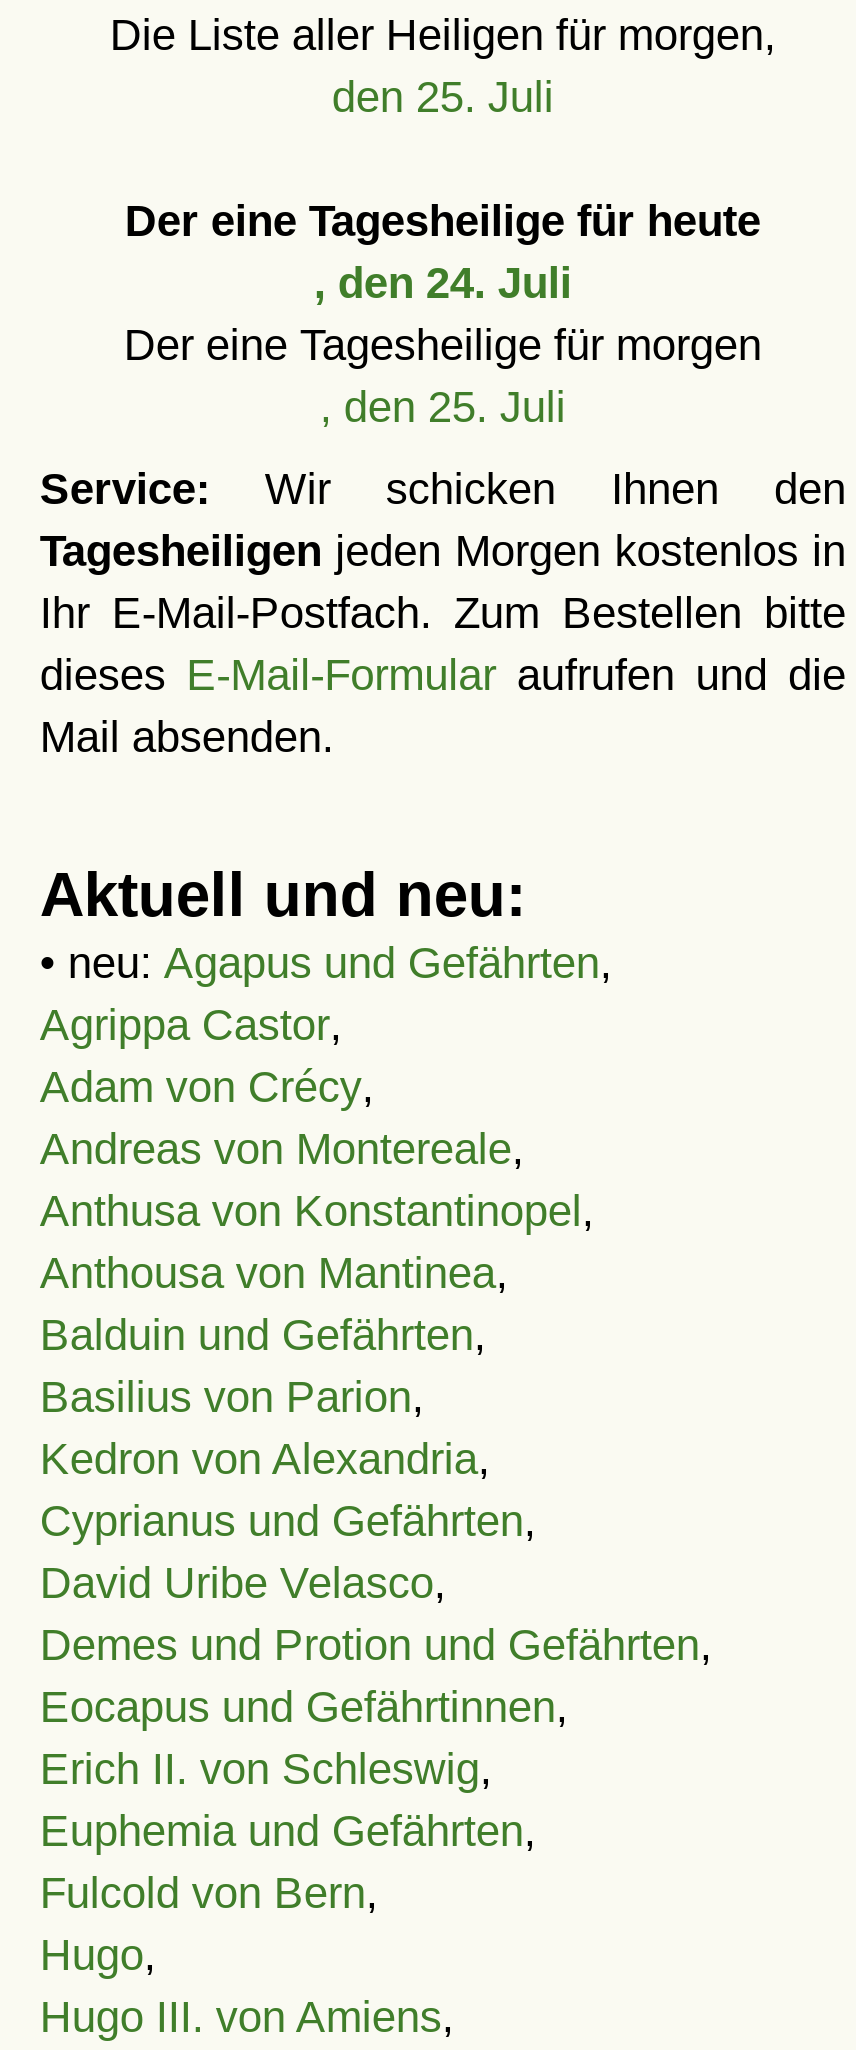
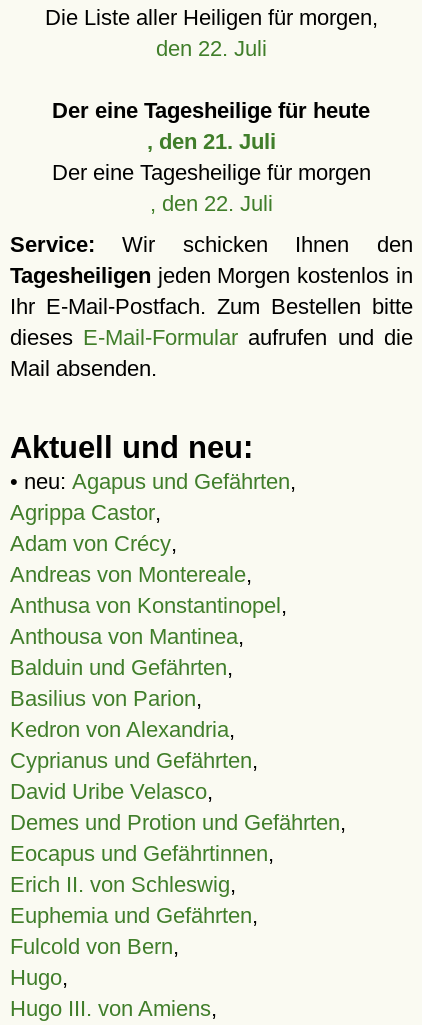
- den 25. Juli
+ den 22. Juli

- , den 24. Juli
+ , den 21. Juli

- , den 25. Juli
+ , den 22. Juli
